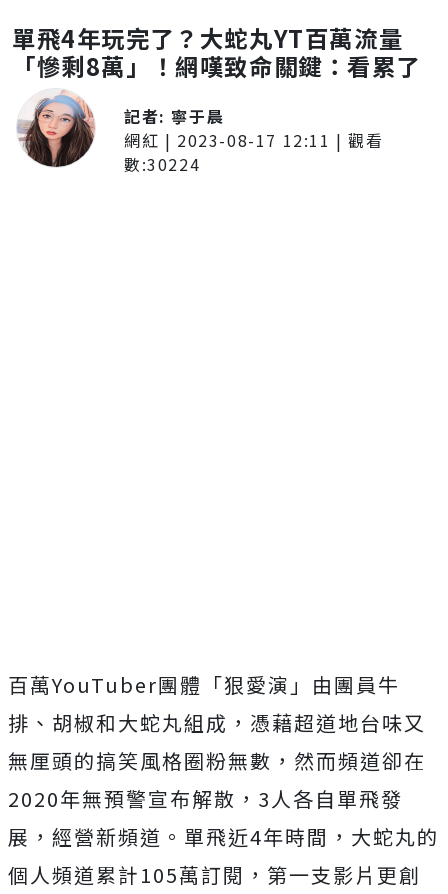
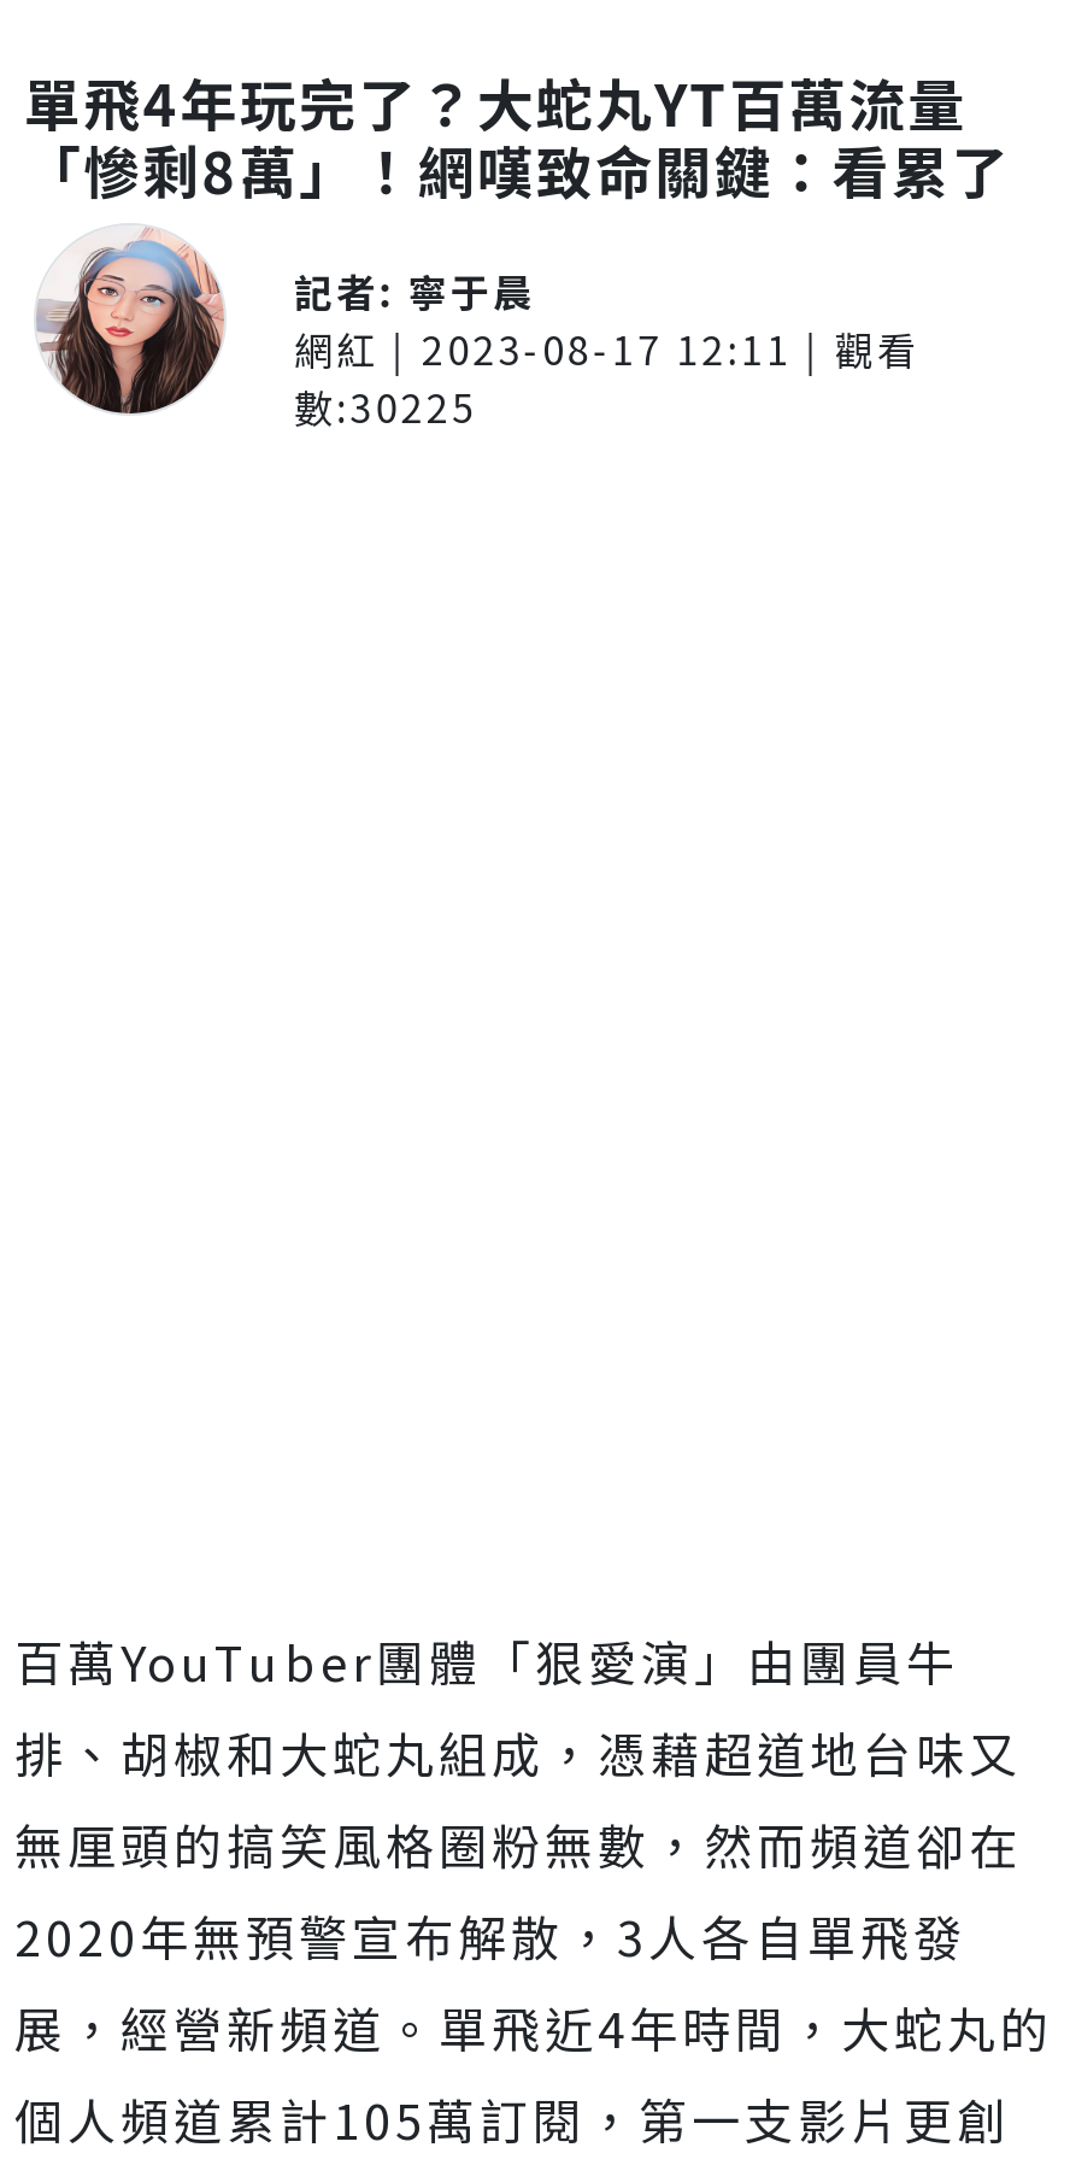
- 數:30224
+ 數:30225
